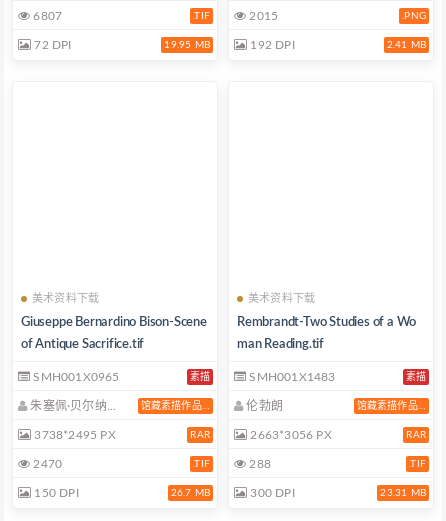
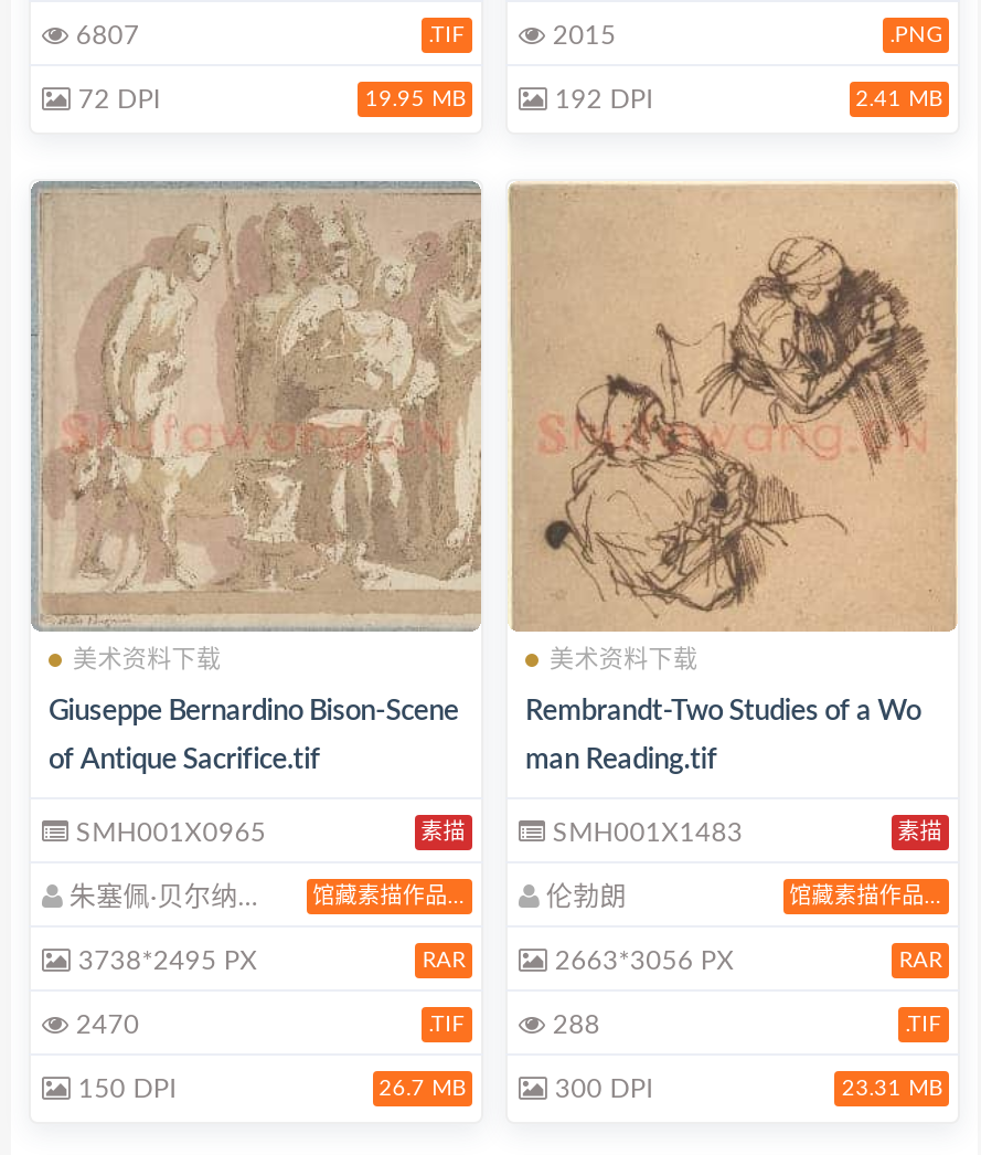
+ [image]

+ [image]
